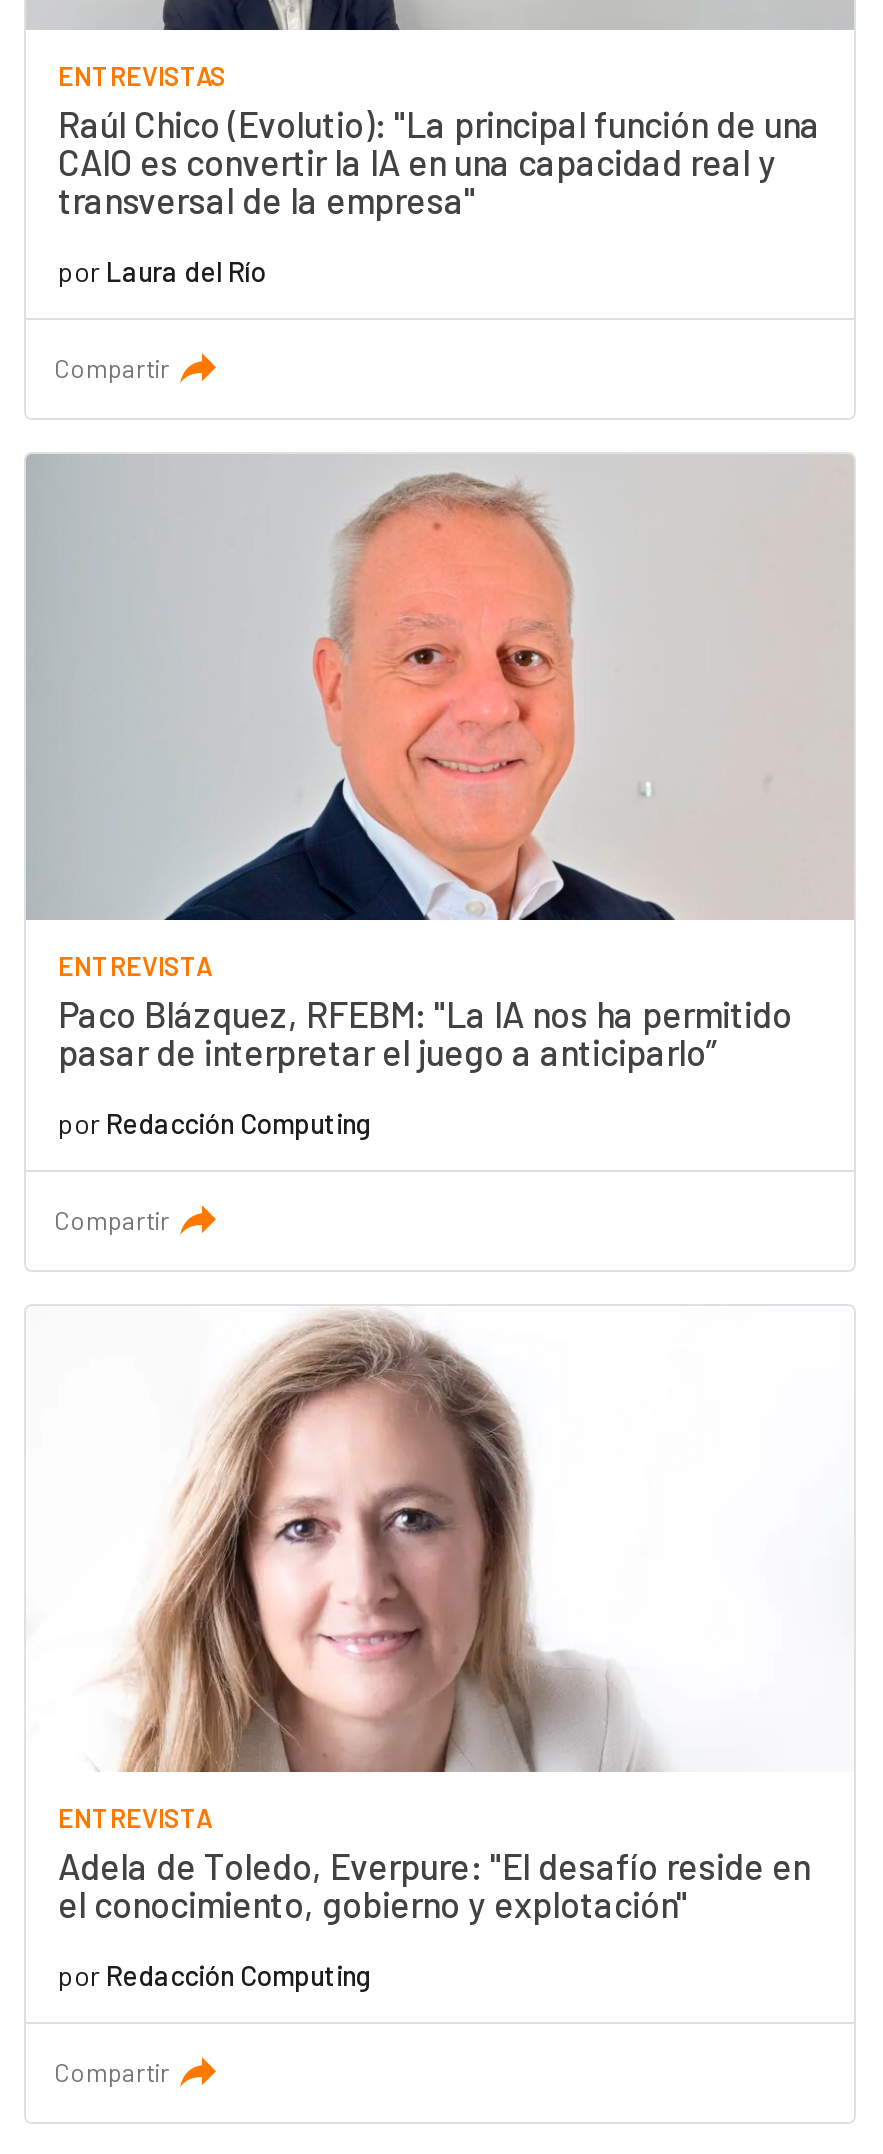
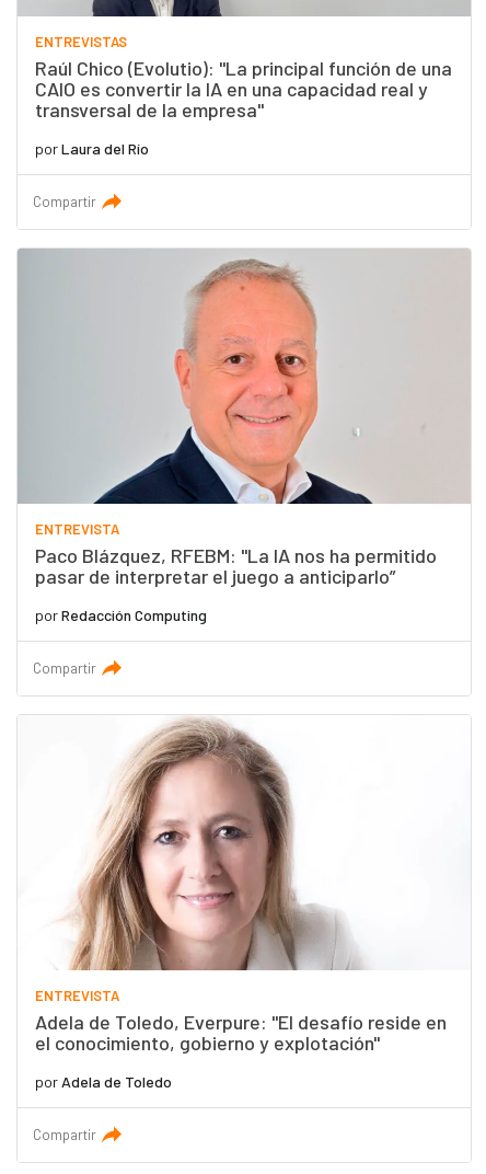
- por Redacción Computing
+ por Adela de Toledo
